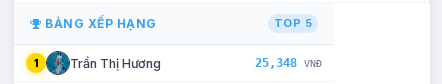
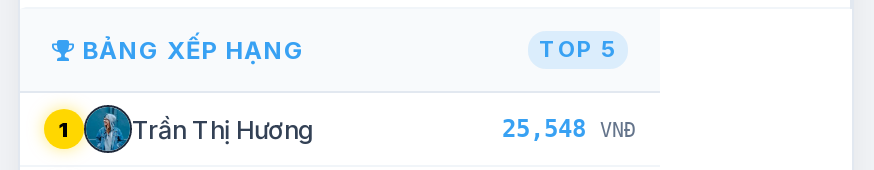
- 25,348 VNĐ
+ 25,548 VNĐ
